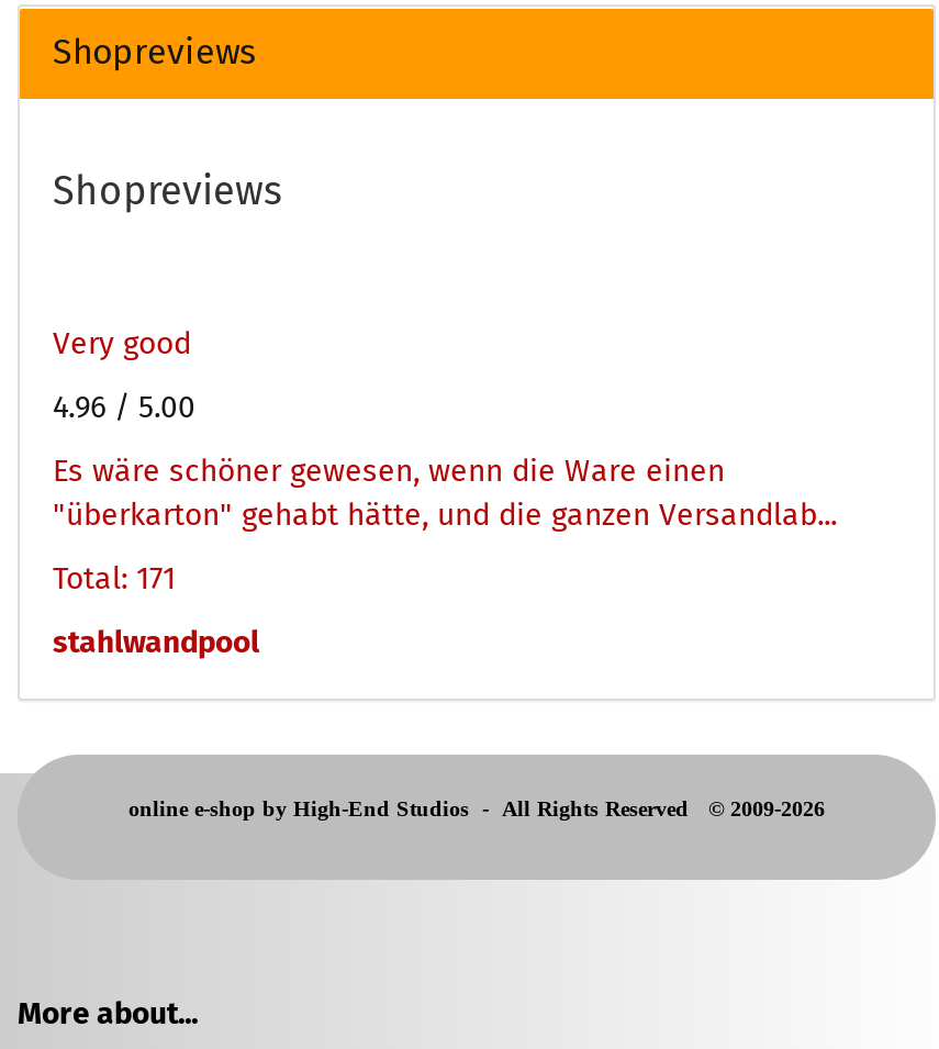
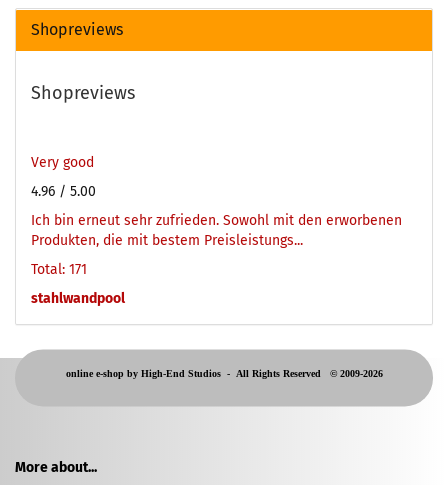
- Es wäre schöner gewesen, wenn die Ware einen
- "überkarton" gehabt hätte, und die ganzen Versandlab...
+ Ich bin erneut sehr zufrieden. Sowohl mit den erworbenen
+ Produkten, die mit bestem Preisleistungs...
